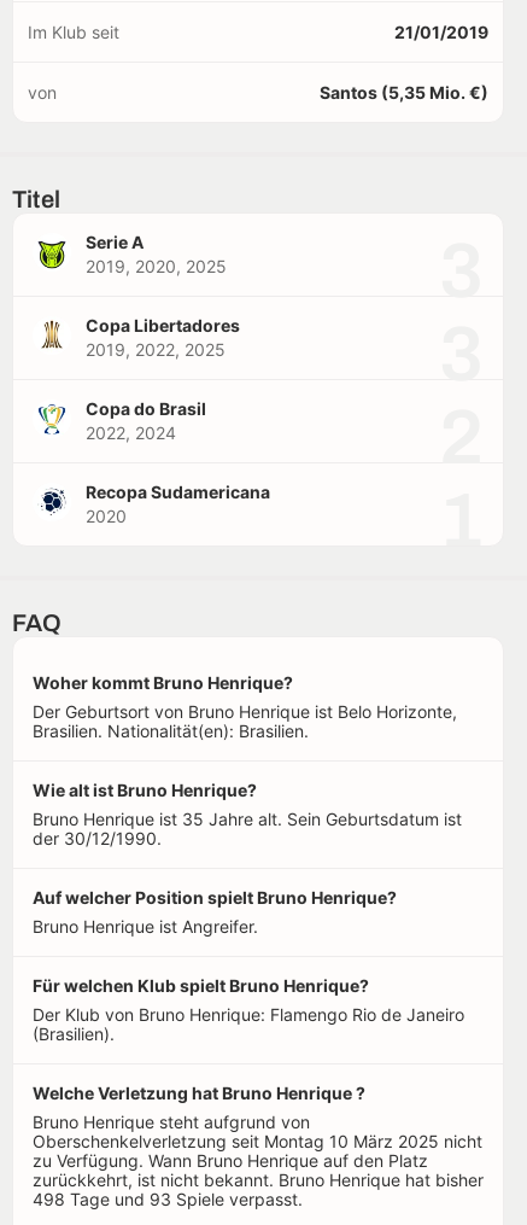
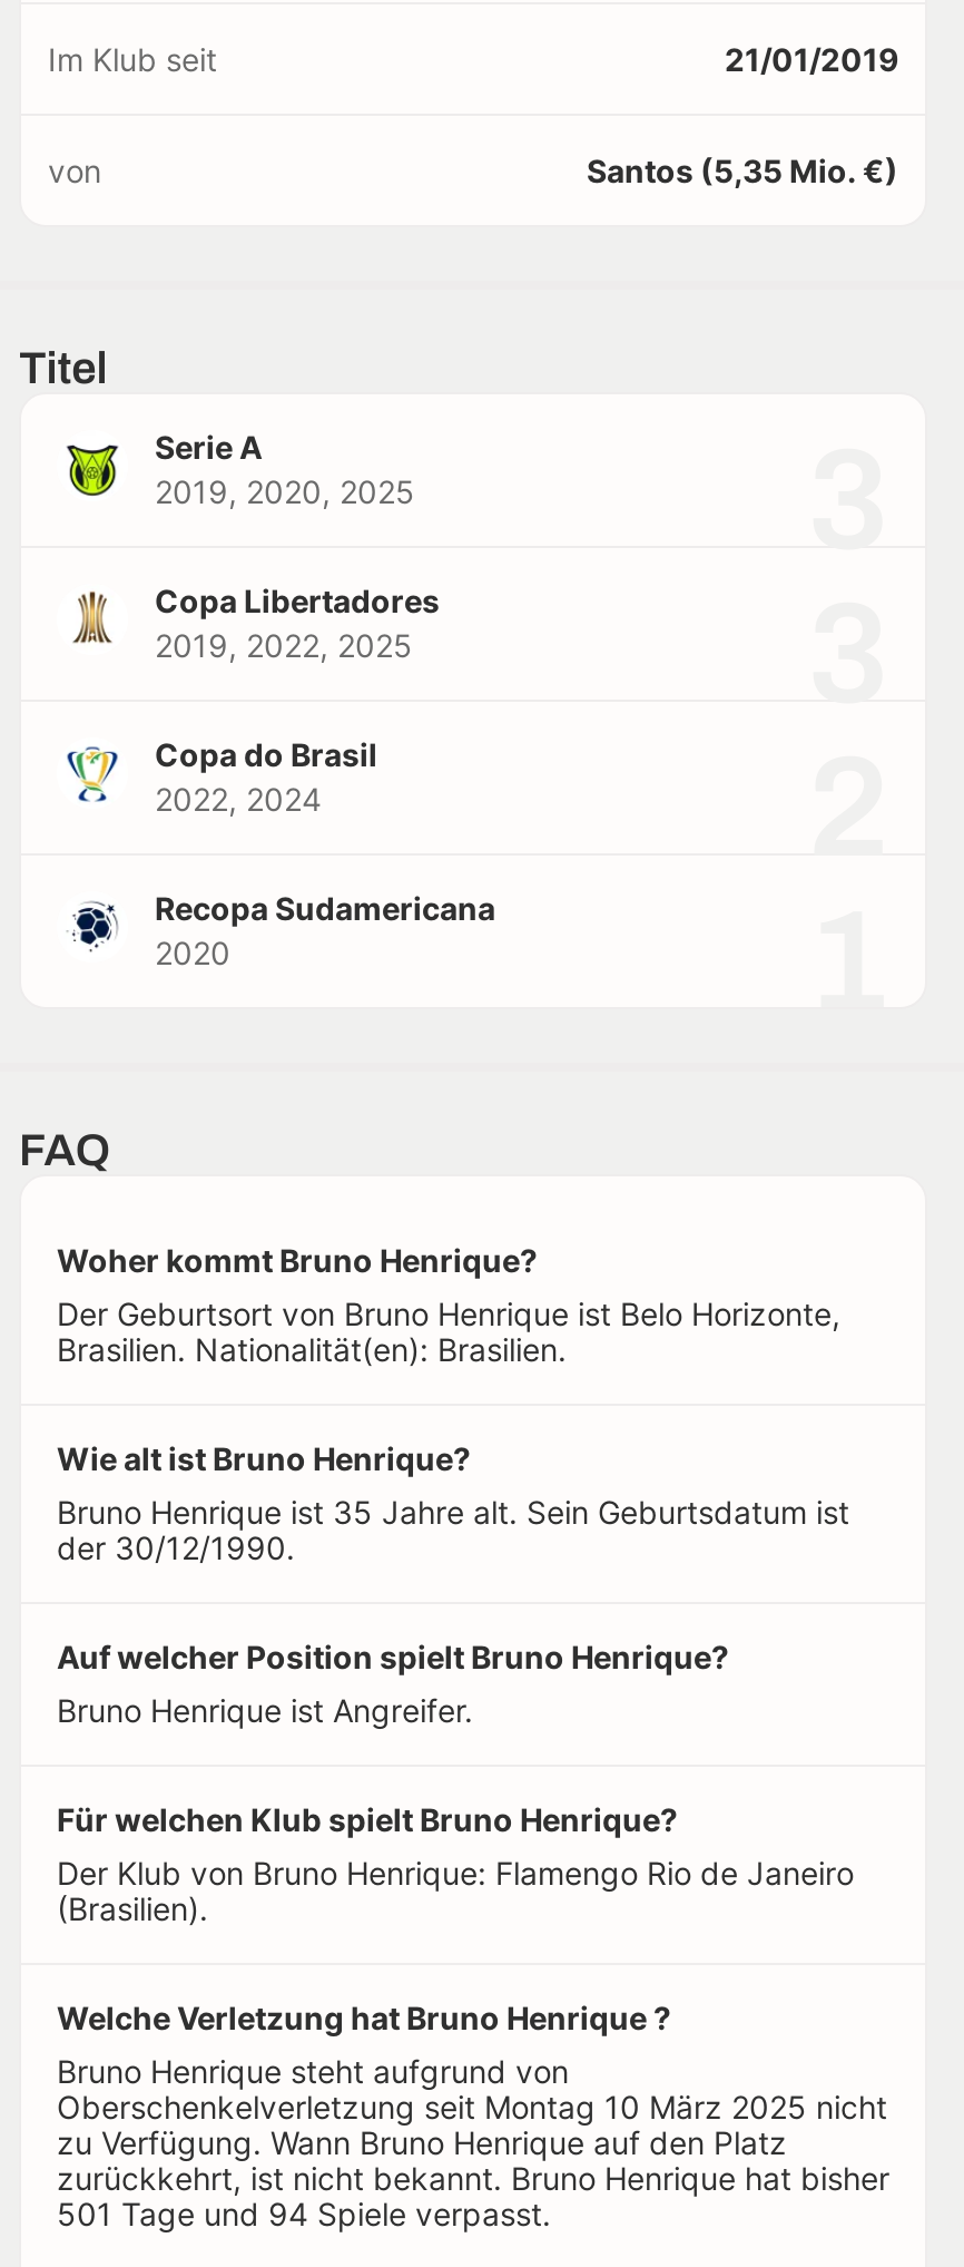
- 498 Tage und 93 Spiele verpasst.
+ 501 Tage und 94 Spiele verpasst.
